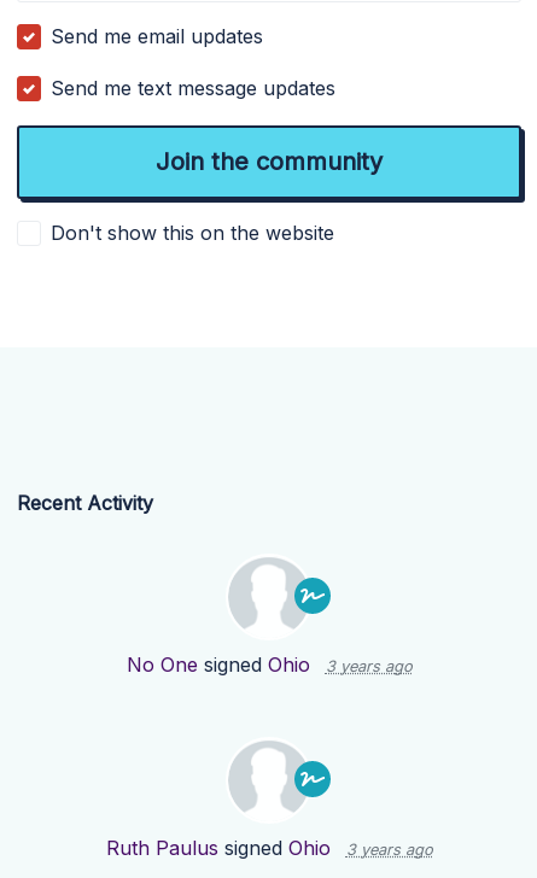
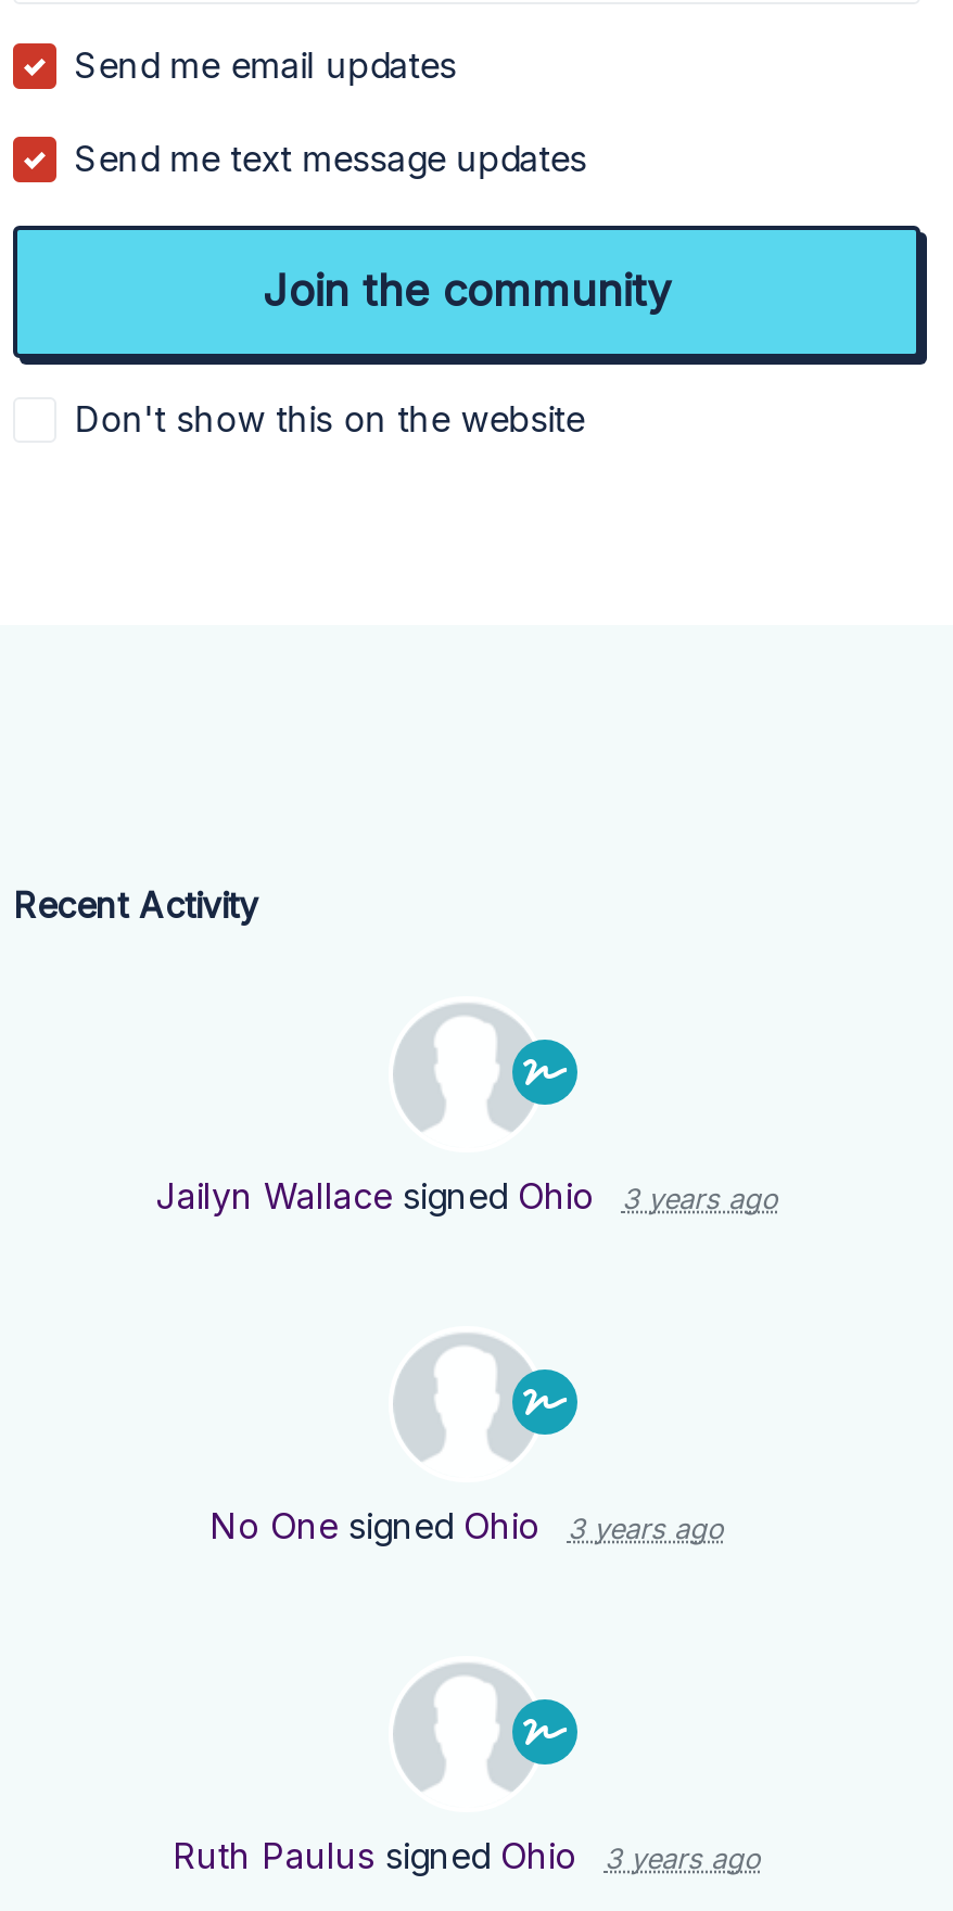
+ Jailyn Wallace signed Ohio
+ 3 years ago
